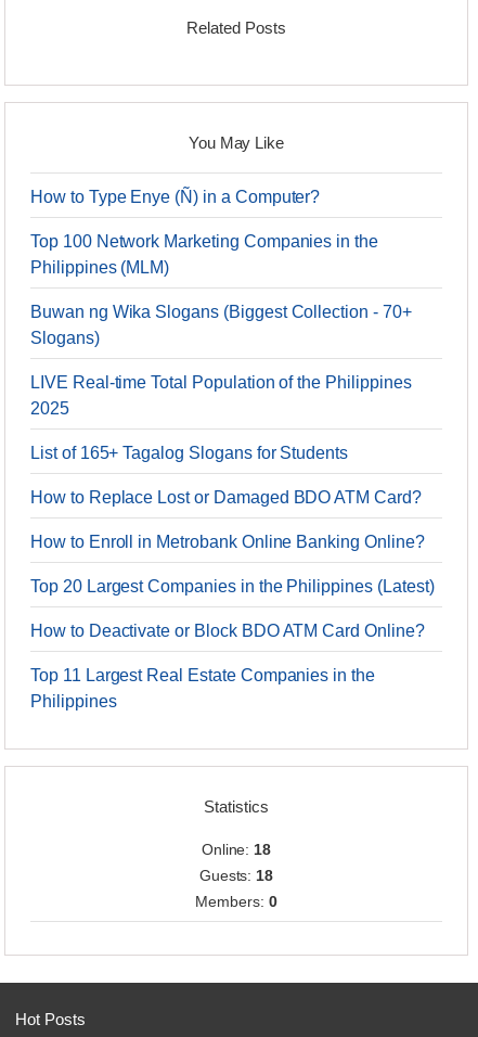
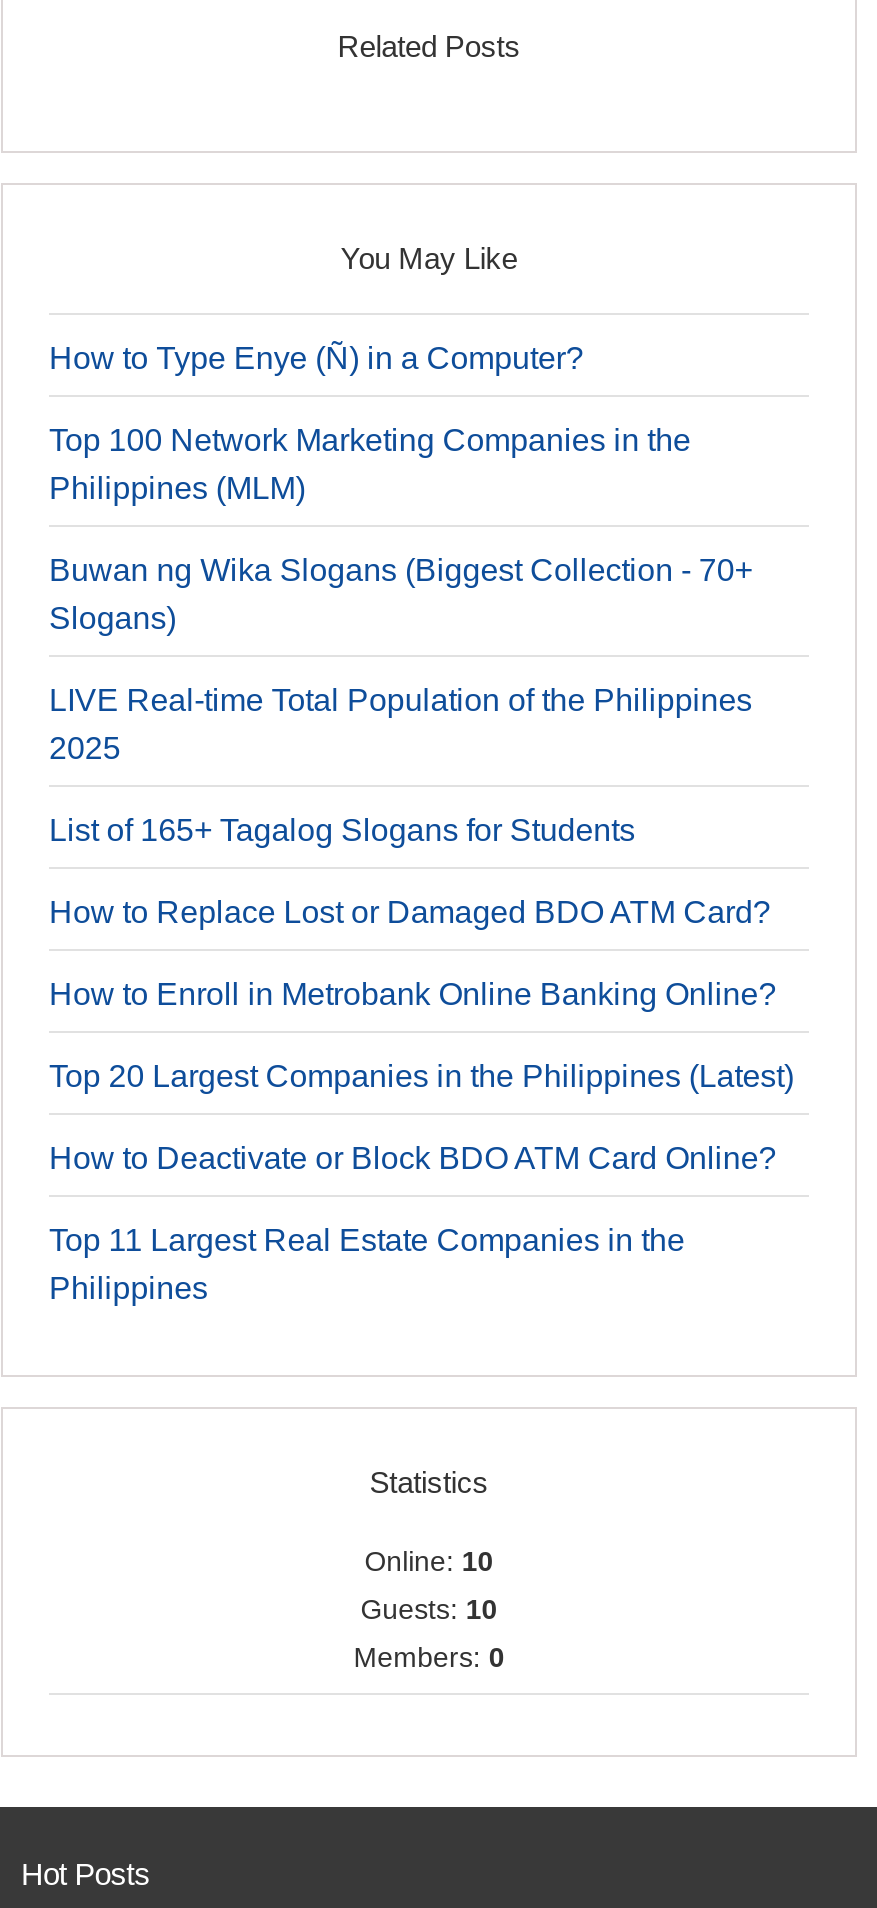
- Online: 18
+ Online: 10

- Guests: 18
+ Guests: 10
